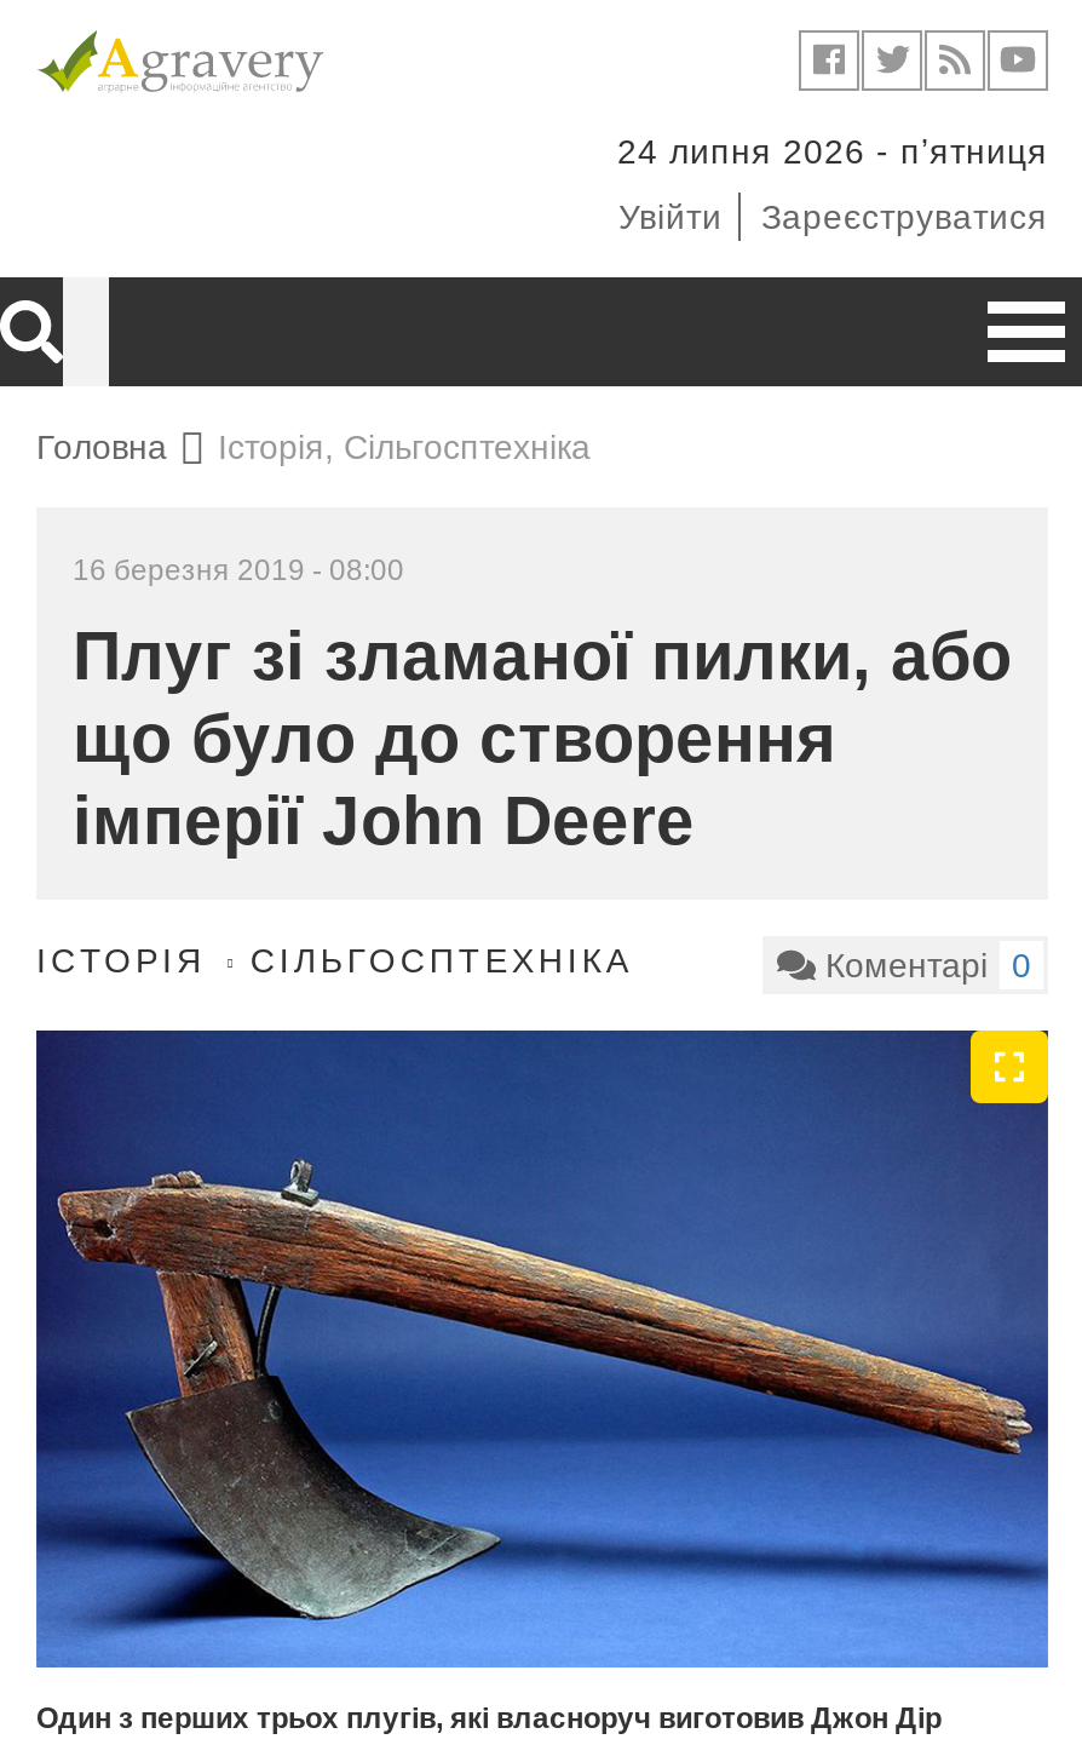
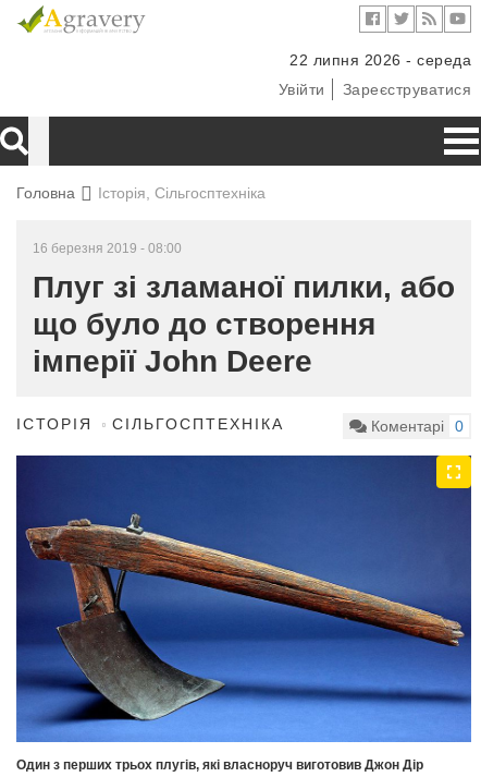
- 24 липня 2026 - пʼятниця
+ 22 липня 2026 - середа
